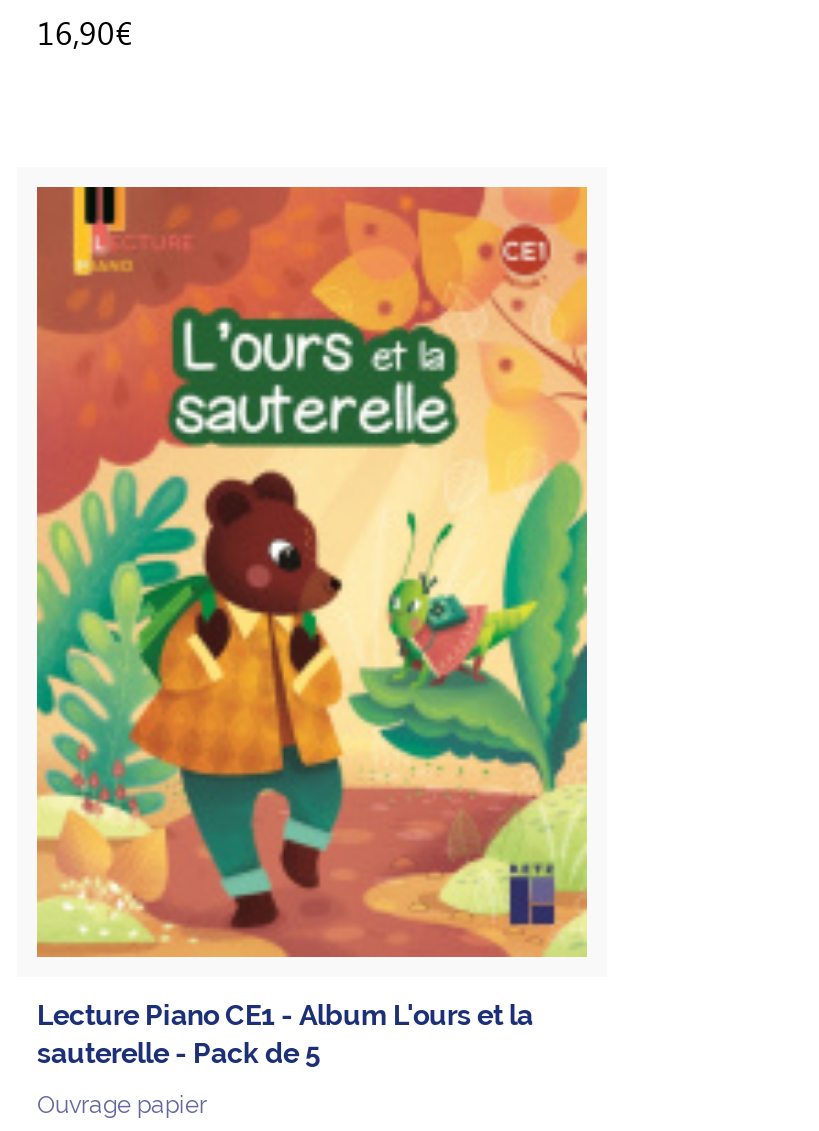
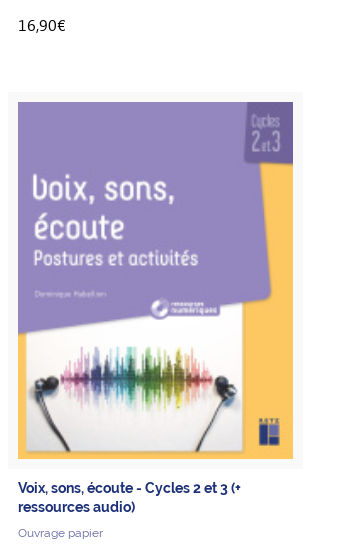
- [image]
- Lecture Piano CE1 - Album L'ours et la
- sauterelle - Pack de 5
+ [image]
+ Voix, sons, écoute - Cycles 2 et 3 (+
+ ressources audio)
